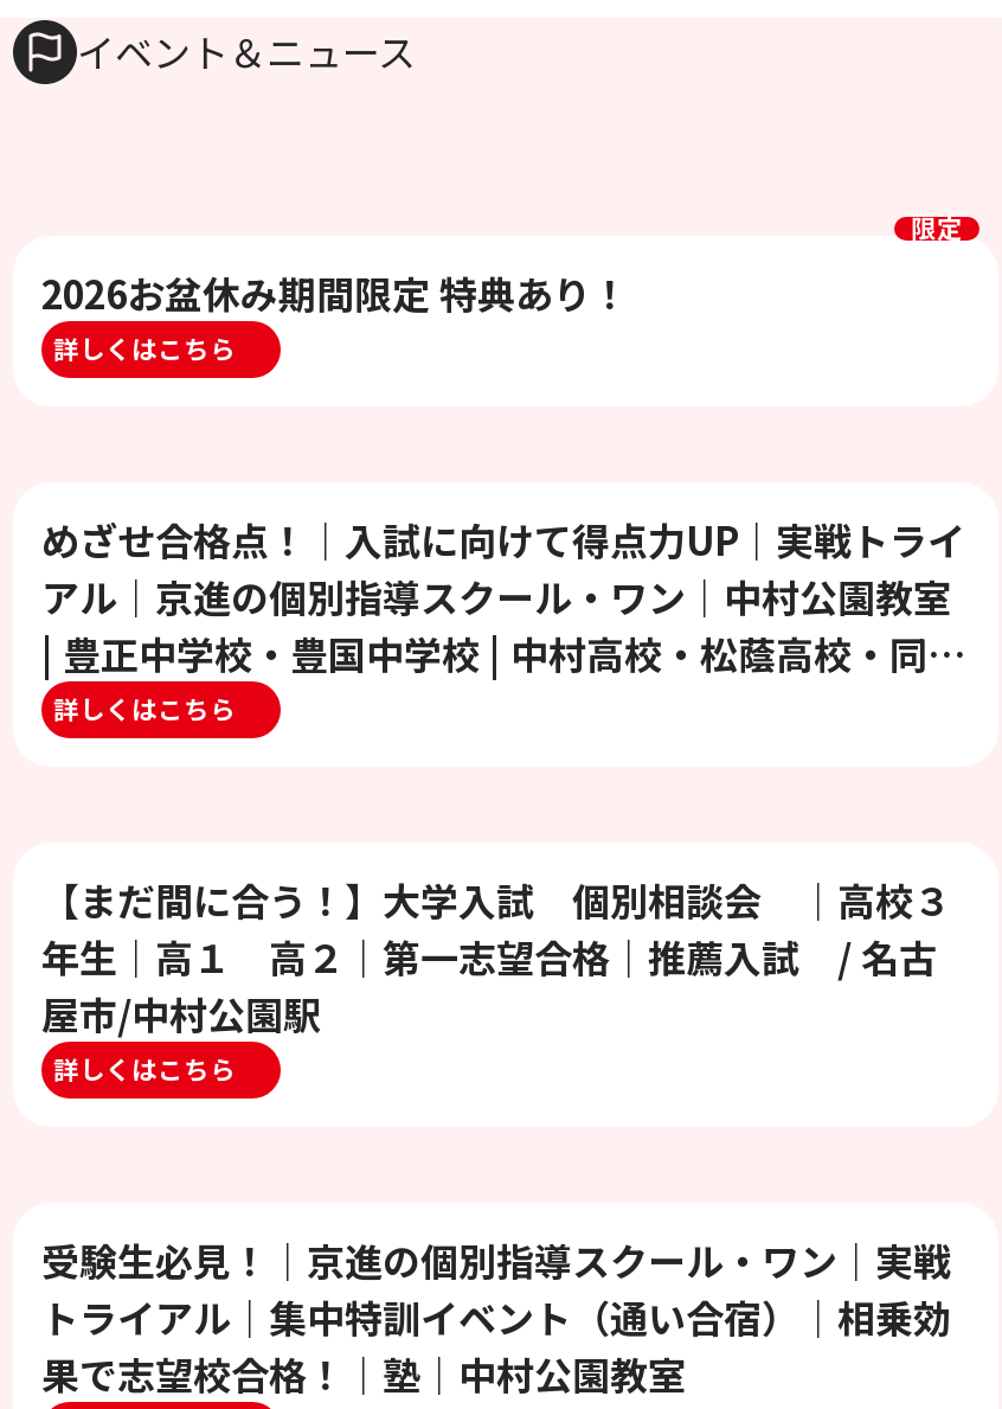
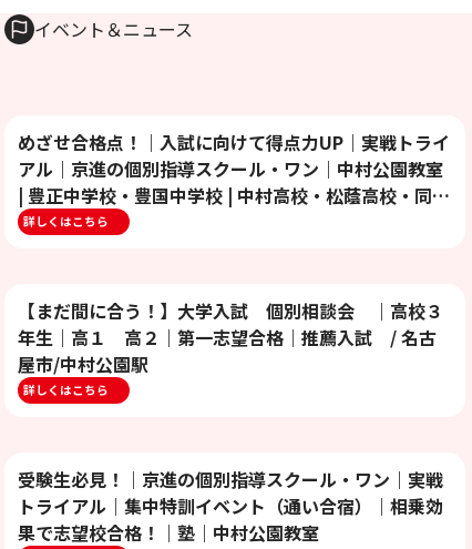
- 限定

- 2026お盆休み期間限定 特典あり！
- 詳しくはこちら
